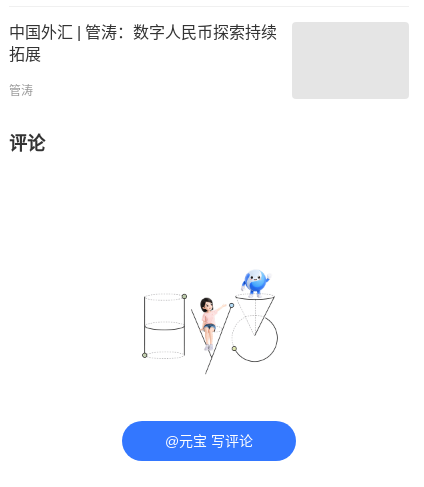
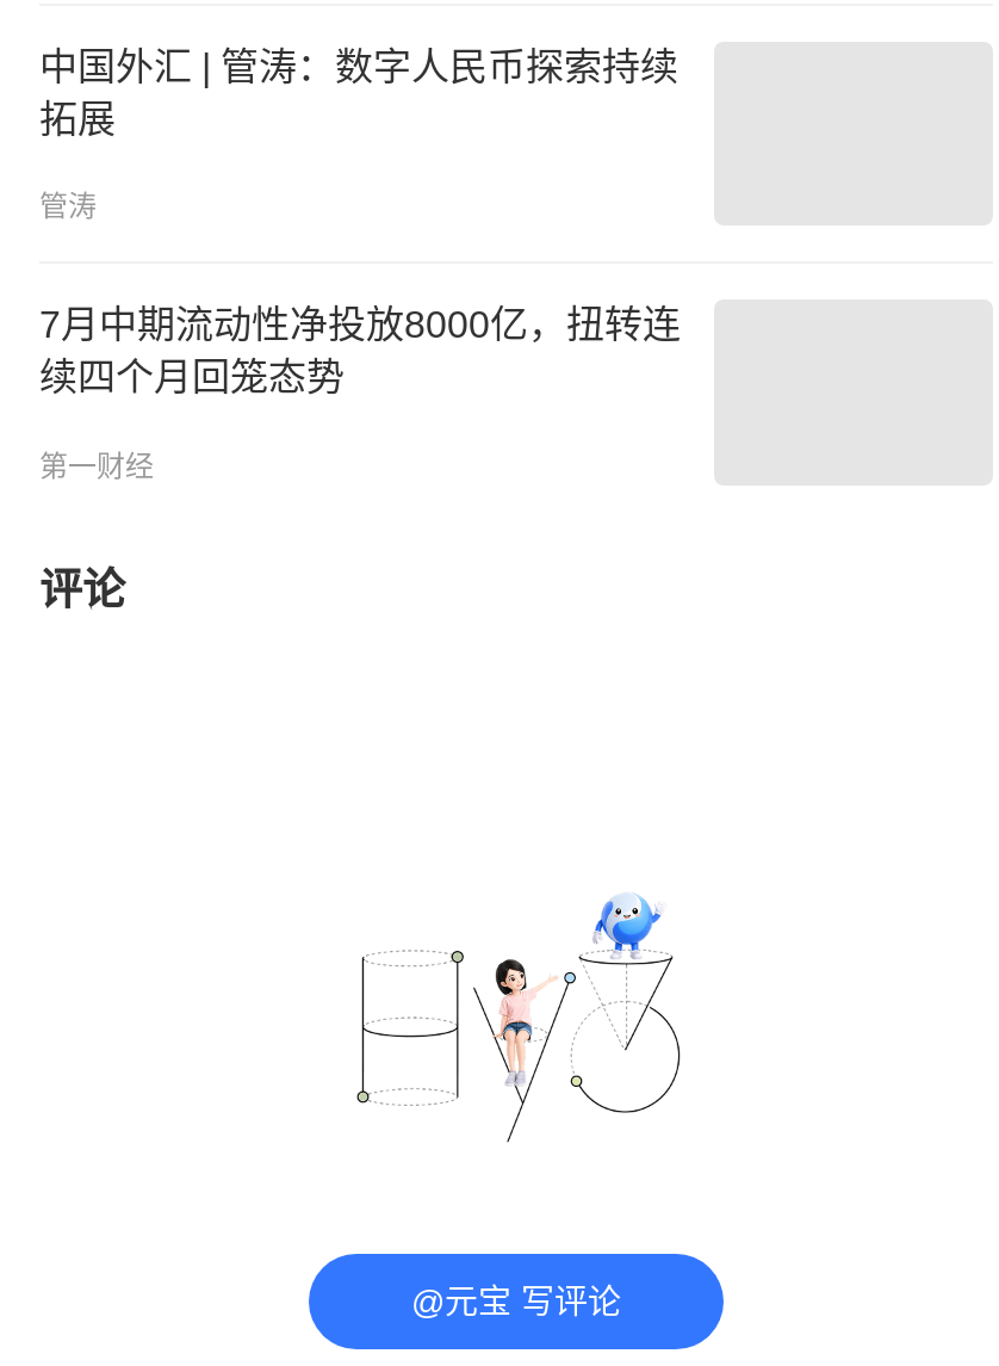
+ 7月中期流动性净投放8000亿，扭转连
+ 续四个月回笼态势
+ 第一财经
